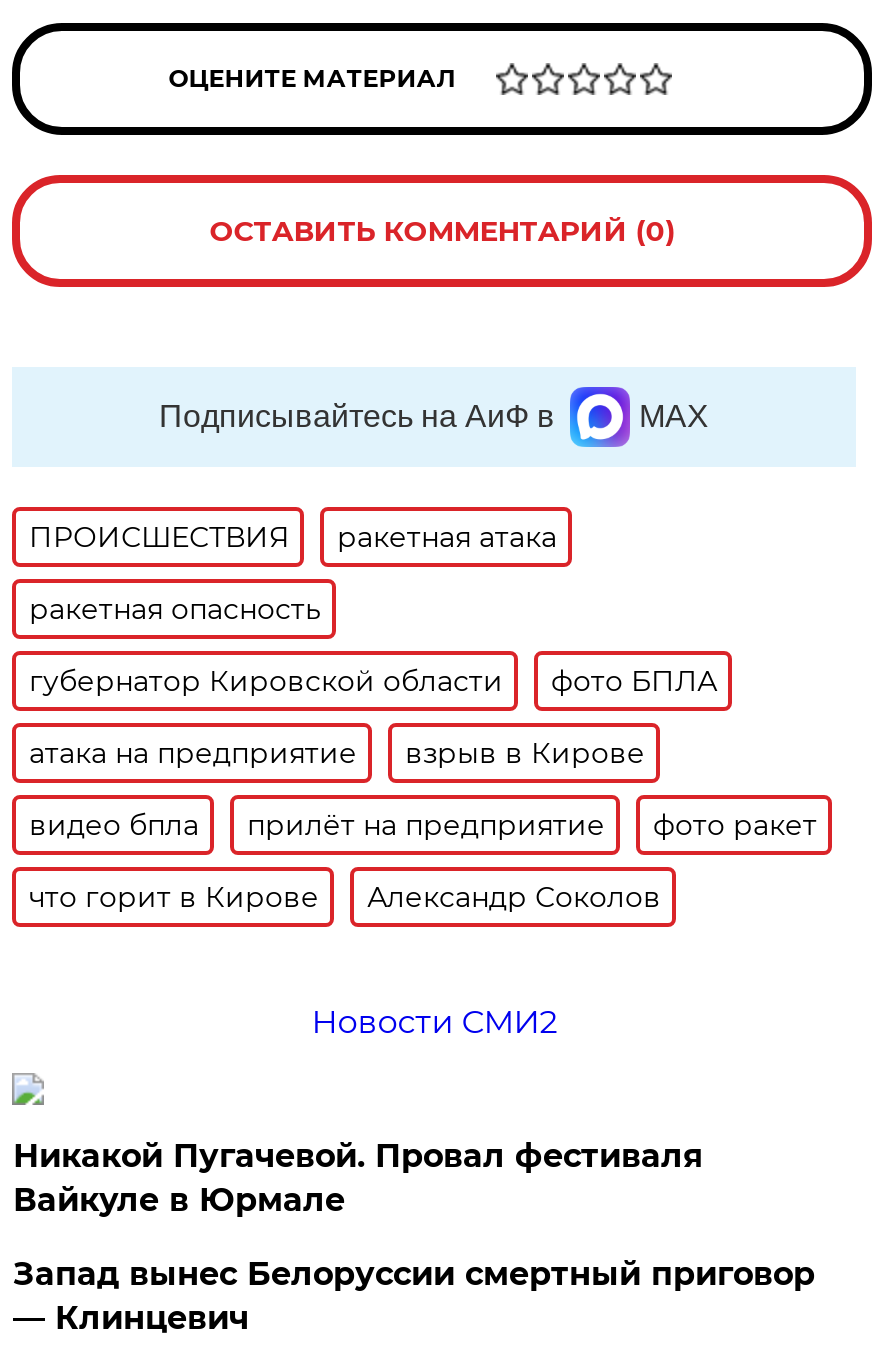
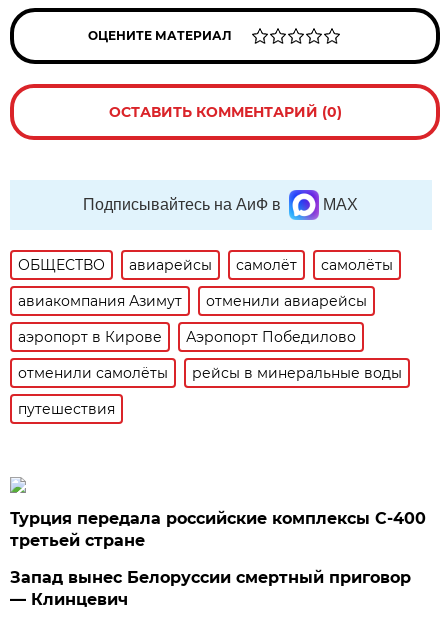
- ПРОИСШЕСТВИЯ
- ракетная атака
- ракетная опасность
- губернатор Кировской области
- фото БПЛА
- атака на предприятие
- взрыв в Кирове
- видео бпла
- прилёт на предприятие
- фото ракет
- что горит в Кирове
- Александр Соколов
- Новости СМИ2
+ ОБЩЕСТВО
+ авиарейсы
+ самолёт
+ самолёты
+ авиакомпания Азимут
+ отменили авиарейсы
+ аэропорт в Кирове
+ Аэропорт Победилово
+ отменили самолёты
+ рейсы в минеральные воды
+ путешествия

- Никакой Пугачевой. Провал фестиваля
- Вайкуле в Юрмале
+ Турция передала российские комплексы С-400
+ третьей стране
